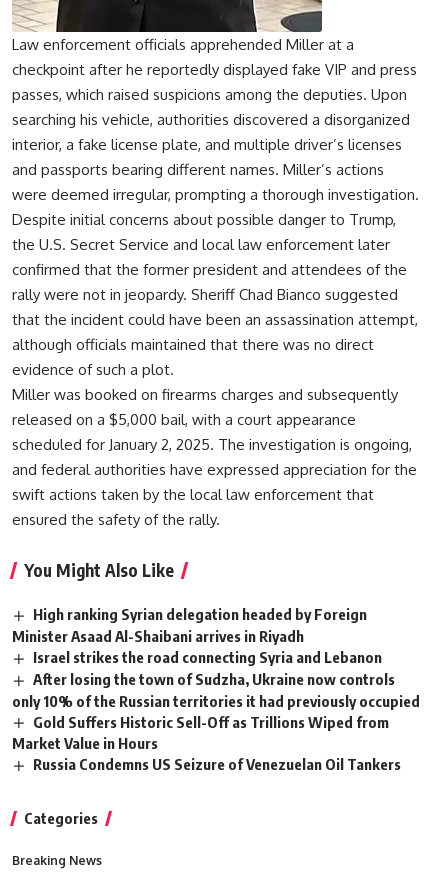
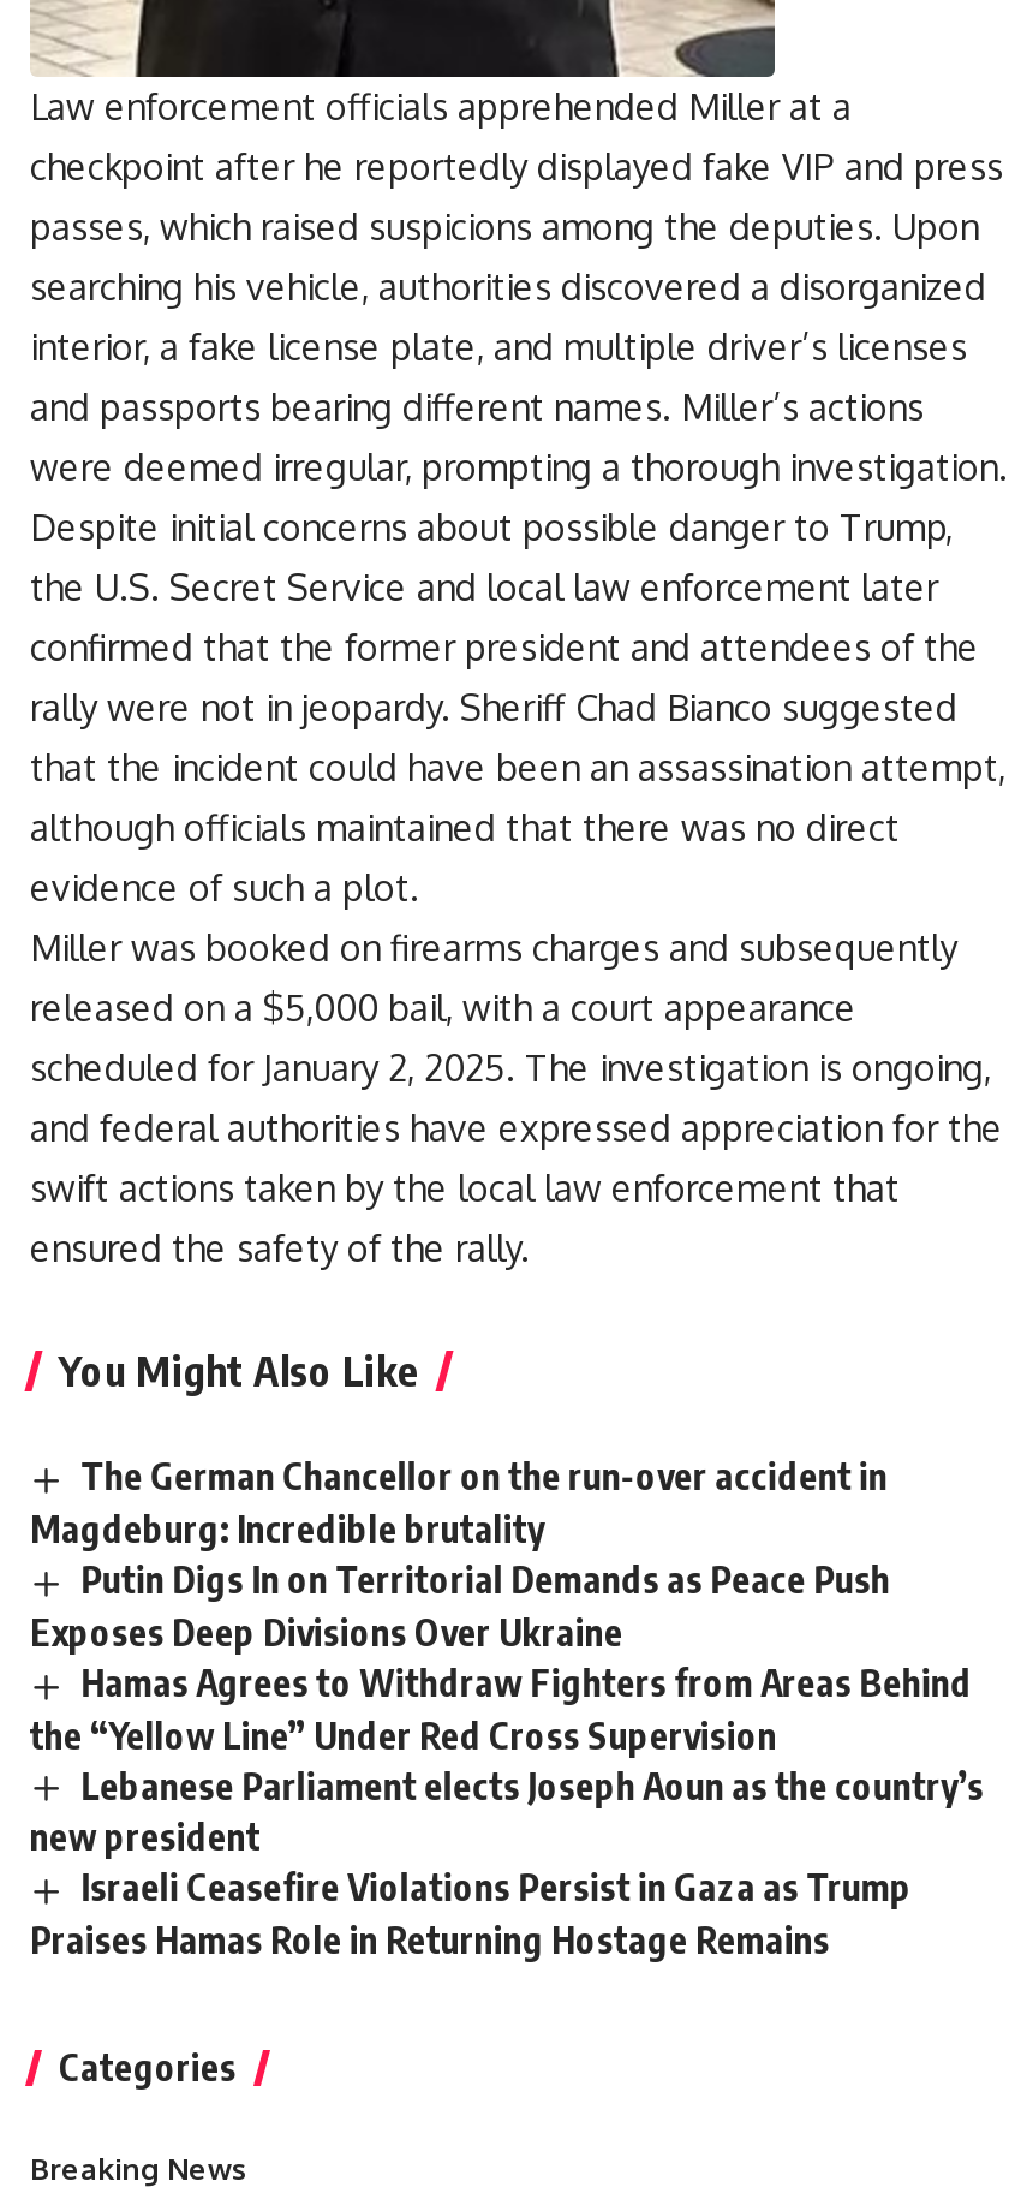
- High ranking Syrian delegation headed by Foreign
- Minister Asaad Al-Shaibani arrives in Riyadh
- Israel strikes the road connecting Syria and Lebanon
- After losing the town of Sudzha, Ukraine now controls
- only 10% of the Russian territories it had previously occupied
- Gold Suffers Historic Sell-Off as Trillions Wiped from
- Market Value in Hours
- Russia Condemns US Seizure of Venezuelan Oil Tankers
+ The German Chancellor on the run-over accident in
+ Magdeburg: Incredible brutality
+ Putin Digs In on Territorial Demands as Peace Push
+ Exposes Deep Divisions Over Ukraine
+ Hamas Agrees to Withdraw Fighters from Areas Behind
+ the “Yellow Line” Under Red Cross Supervision
+ Lebanese Parliament elects Joseph Aoun as the country’s
+ new president
+ Israeli Ceasefire Violations Persist in Gaza as Trump
+ Praises Hamas Role in Returning Hostage Remains
